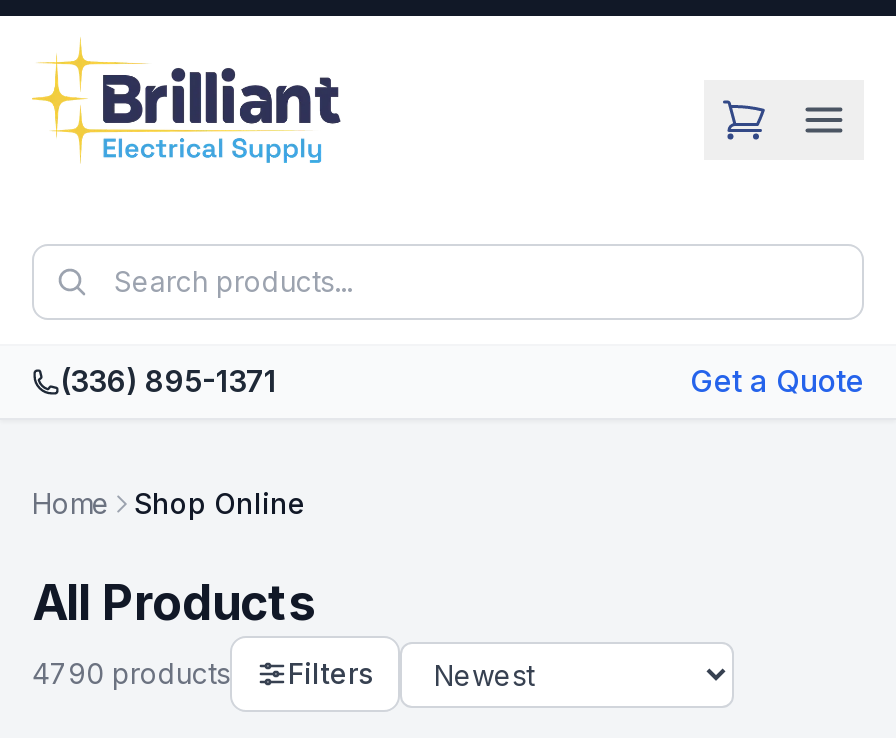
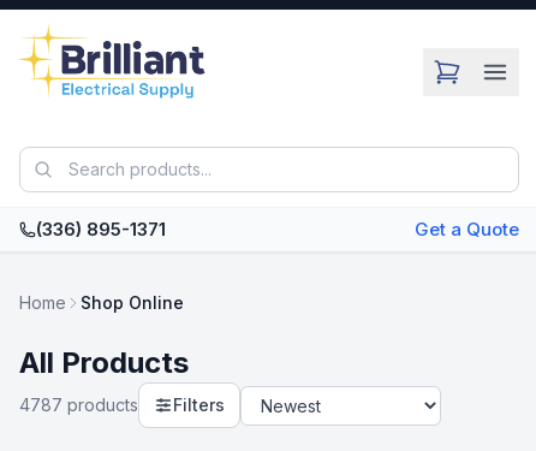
- 4790 products Filters
+ 4787 products Filters
